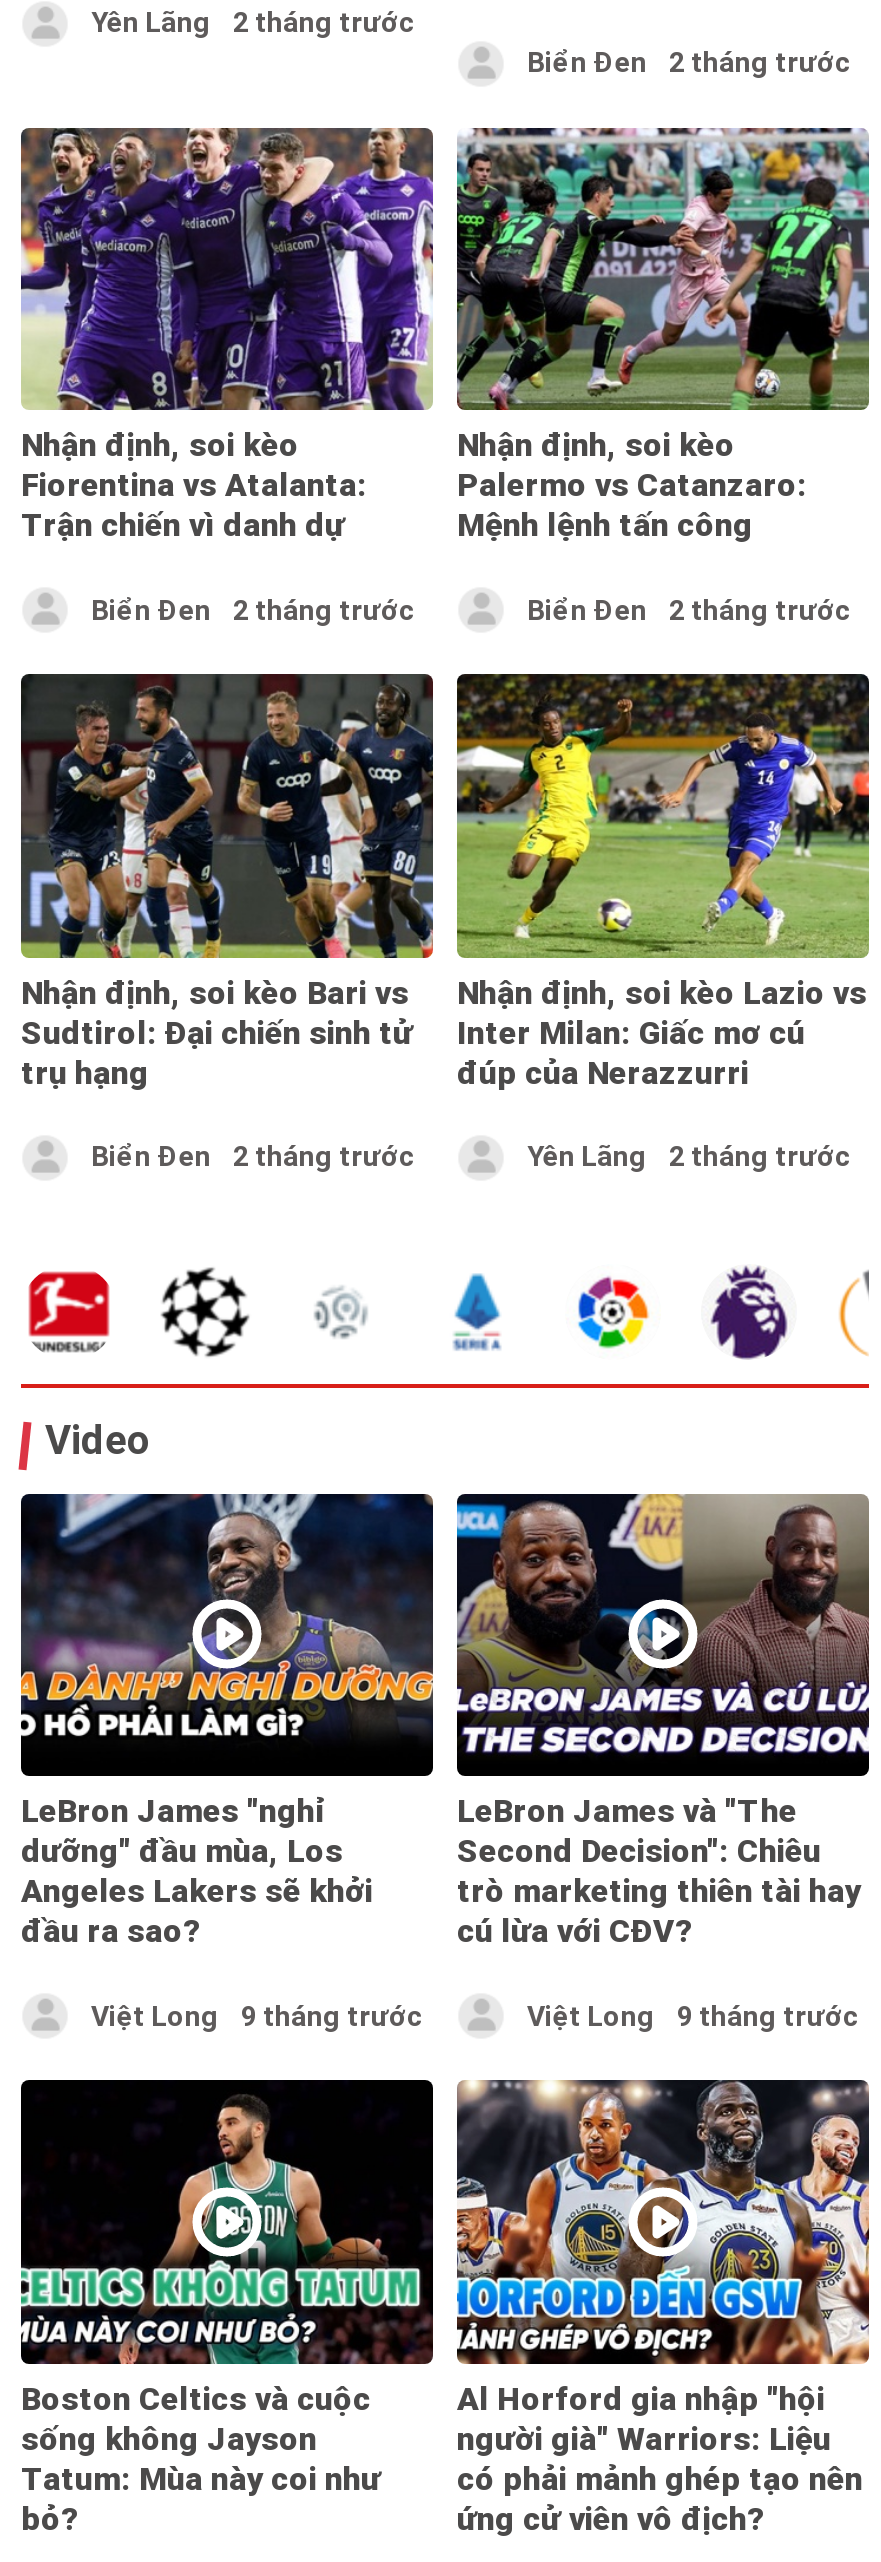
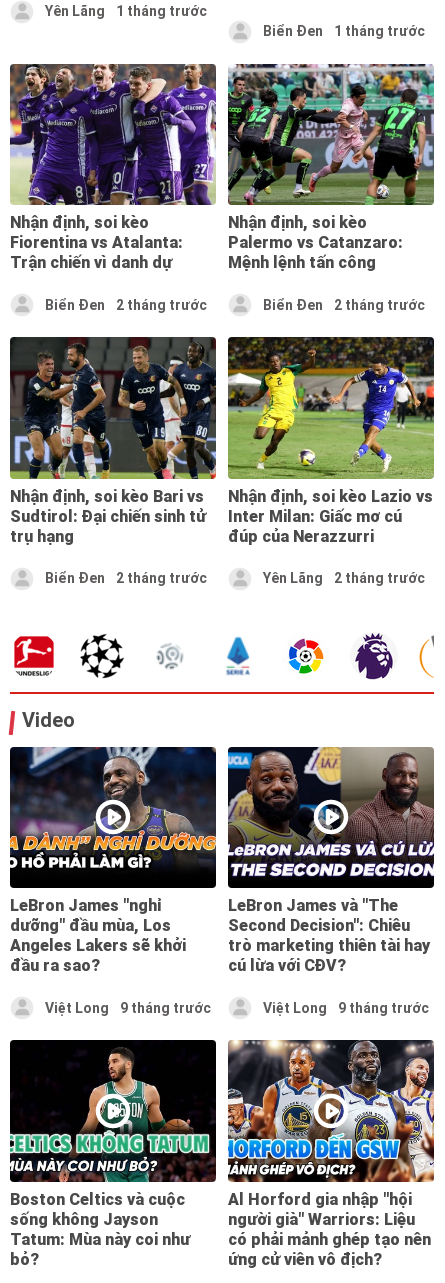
- Yên Lãng 2 tháng trước
+ Yên Lãng 1 tháng trước

- Biển Đen 2 tháng trước
+ Biển Đen 1 tháng trước
